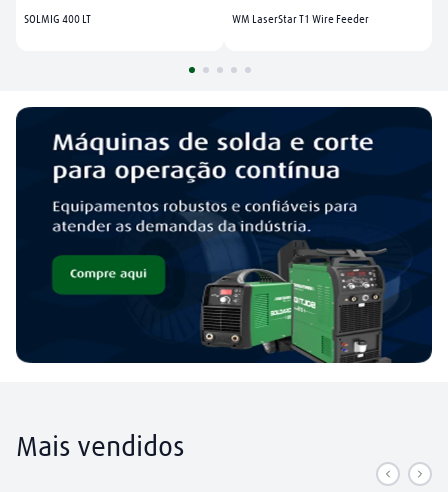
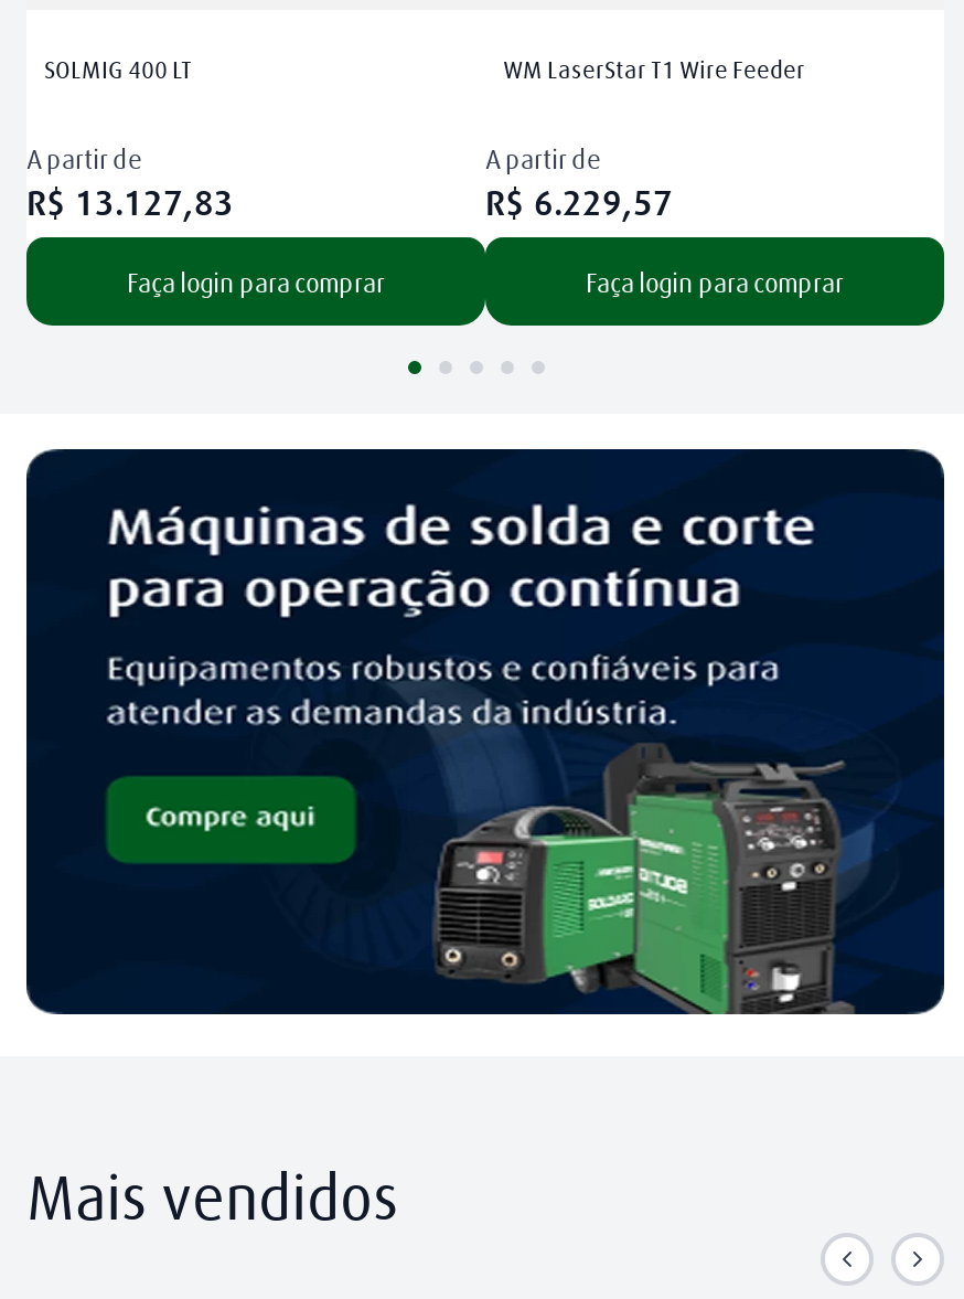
+ A partir de
+ R$ 13.127,83
+ Faça login para comprar

+ A partir de
+ R$ 6.229,57
+ Faça login para comprar
